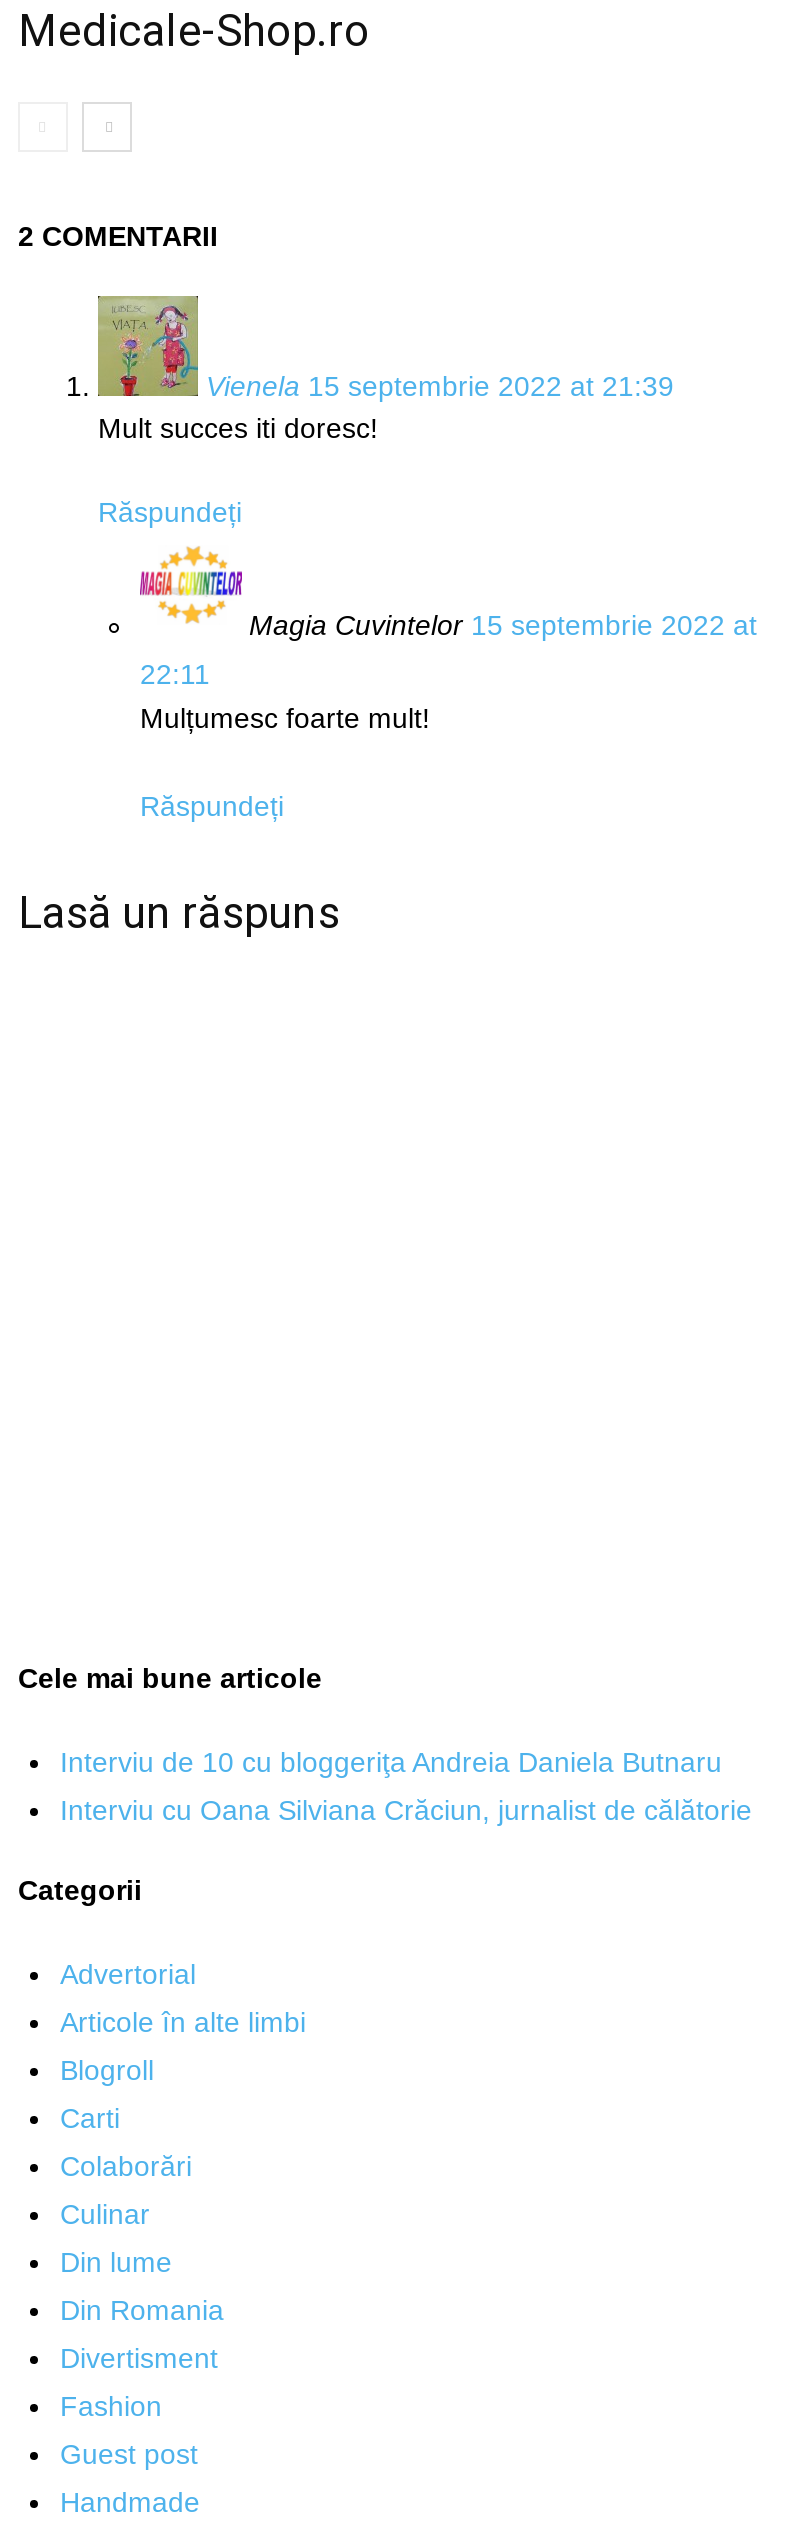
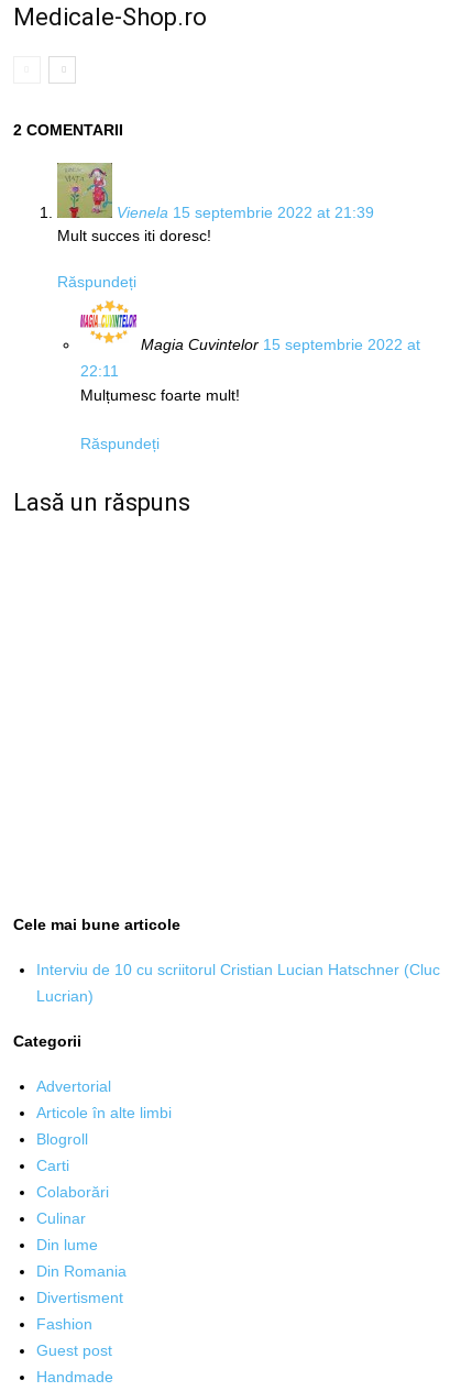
- Interviu de 10 cu bloggeriţa Andreia Daniela Butnaru
+ Interviu de 10 cu scriitorul Cristian Lucian Hatschner (Cluc

- Interviu cu Oana Silviana Crăciun, jurnalist de călătorie
+ Lucrian)
